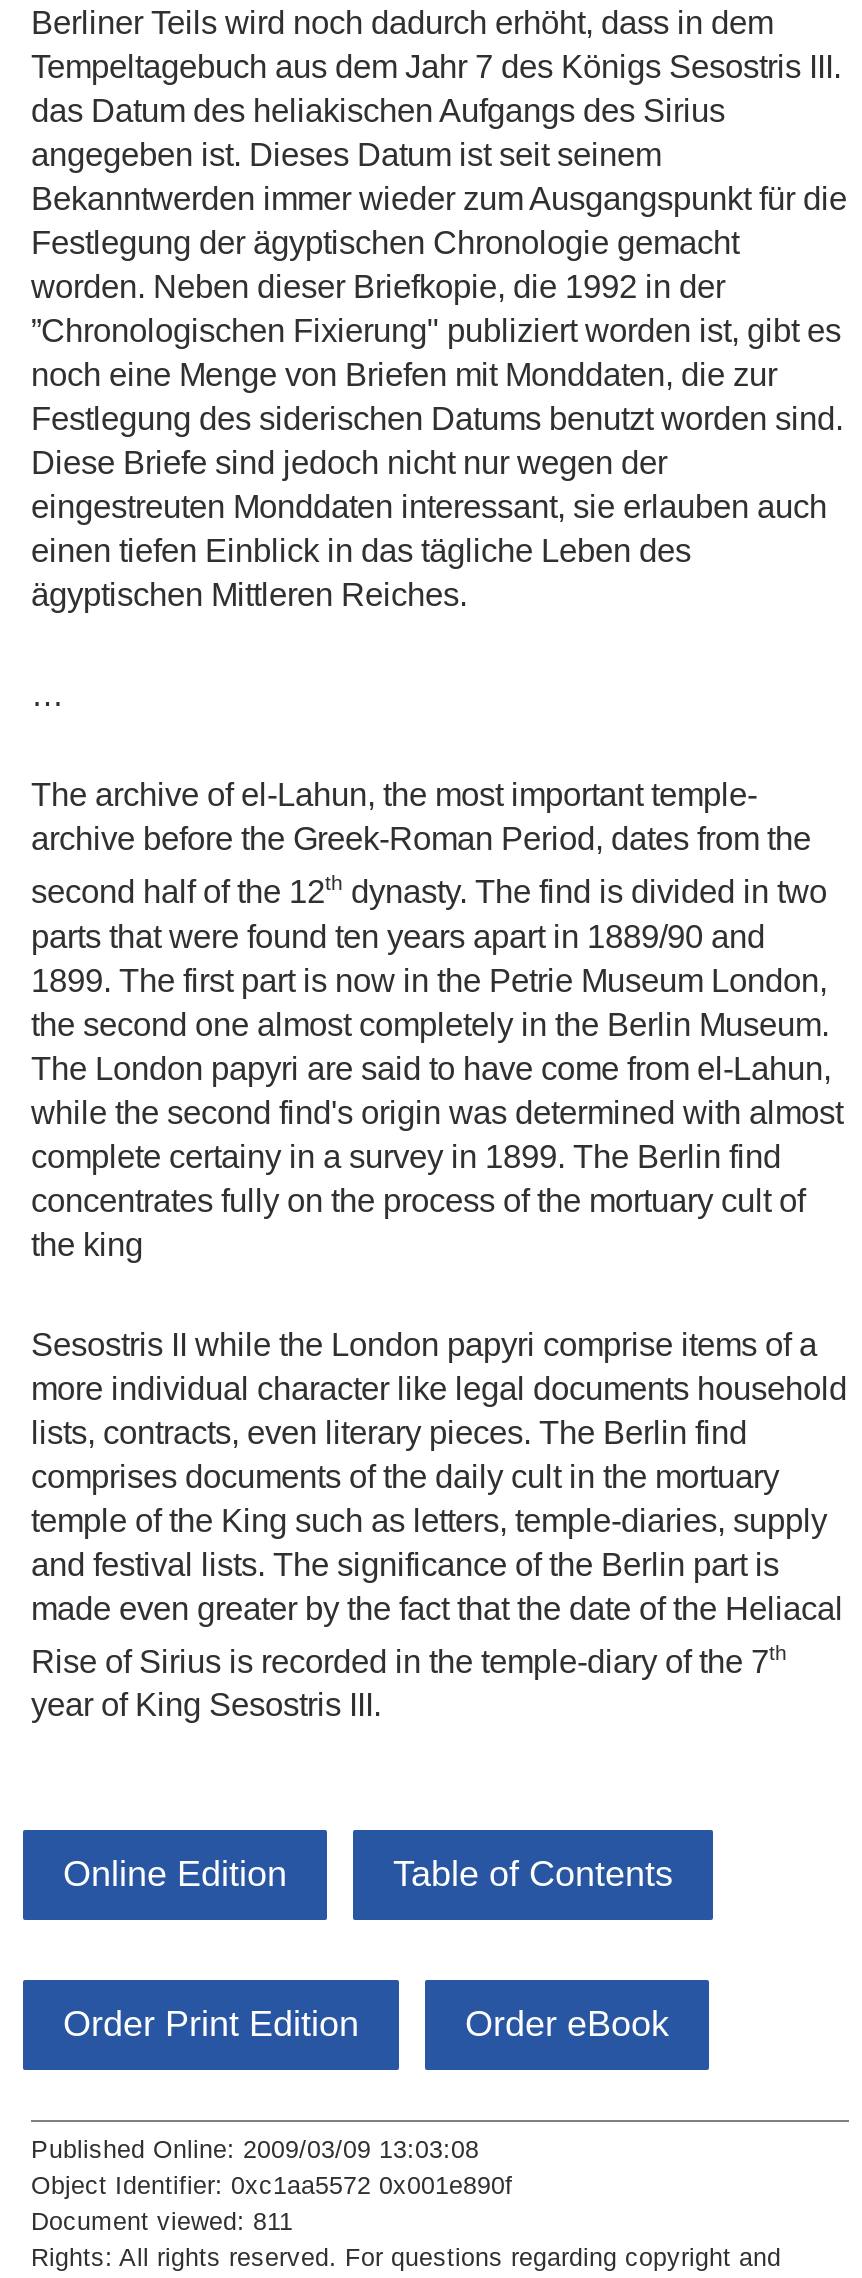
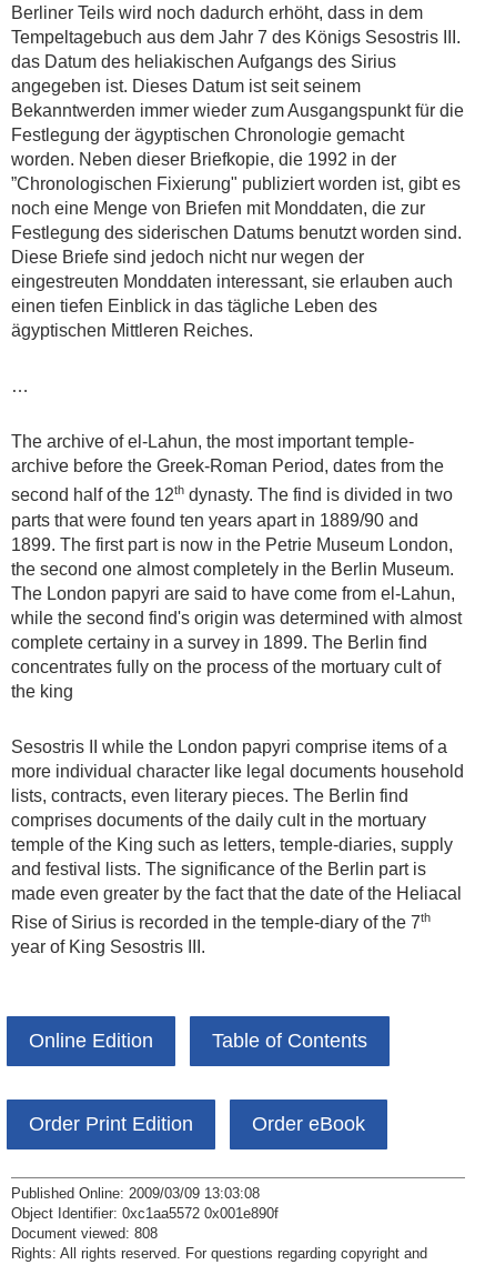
- Document viewed: 811
+ Document viewed: 808
